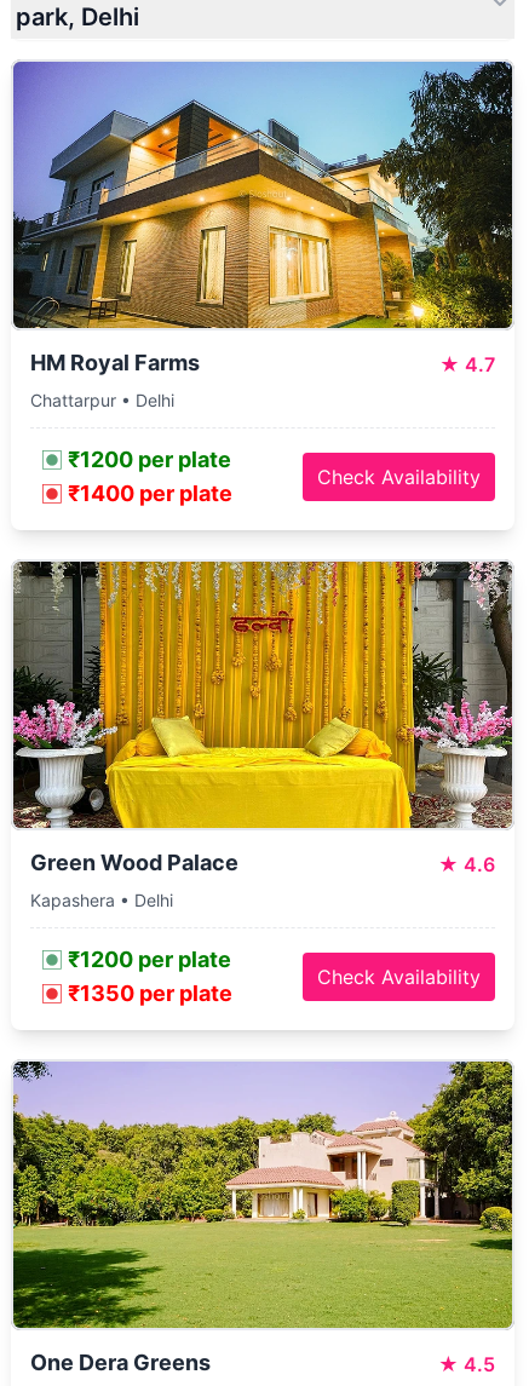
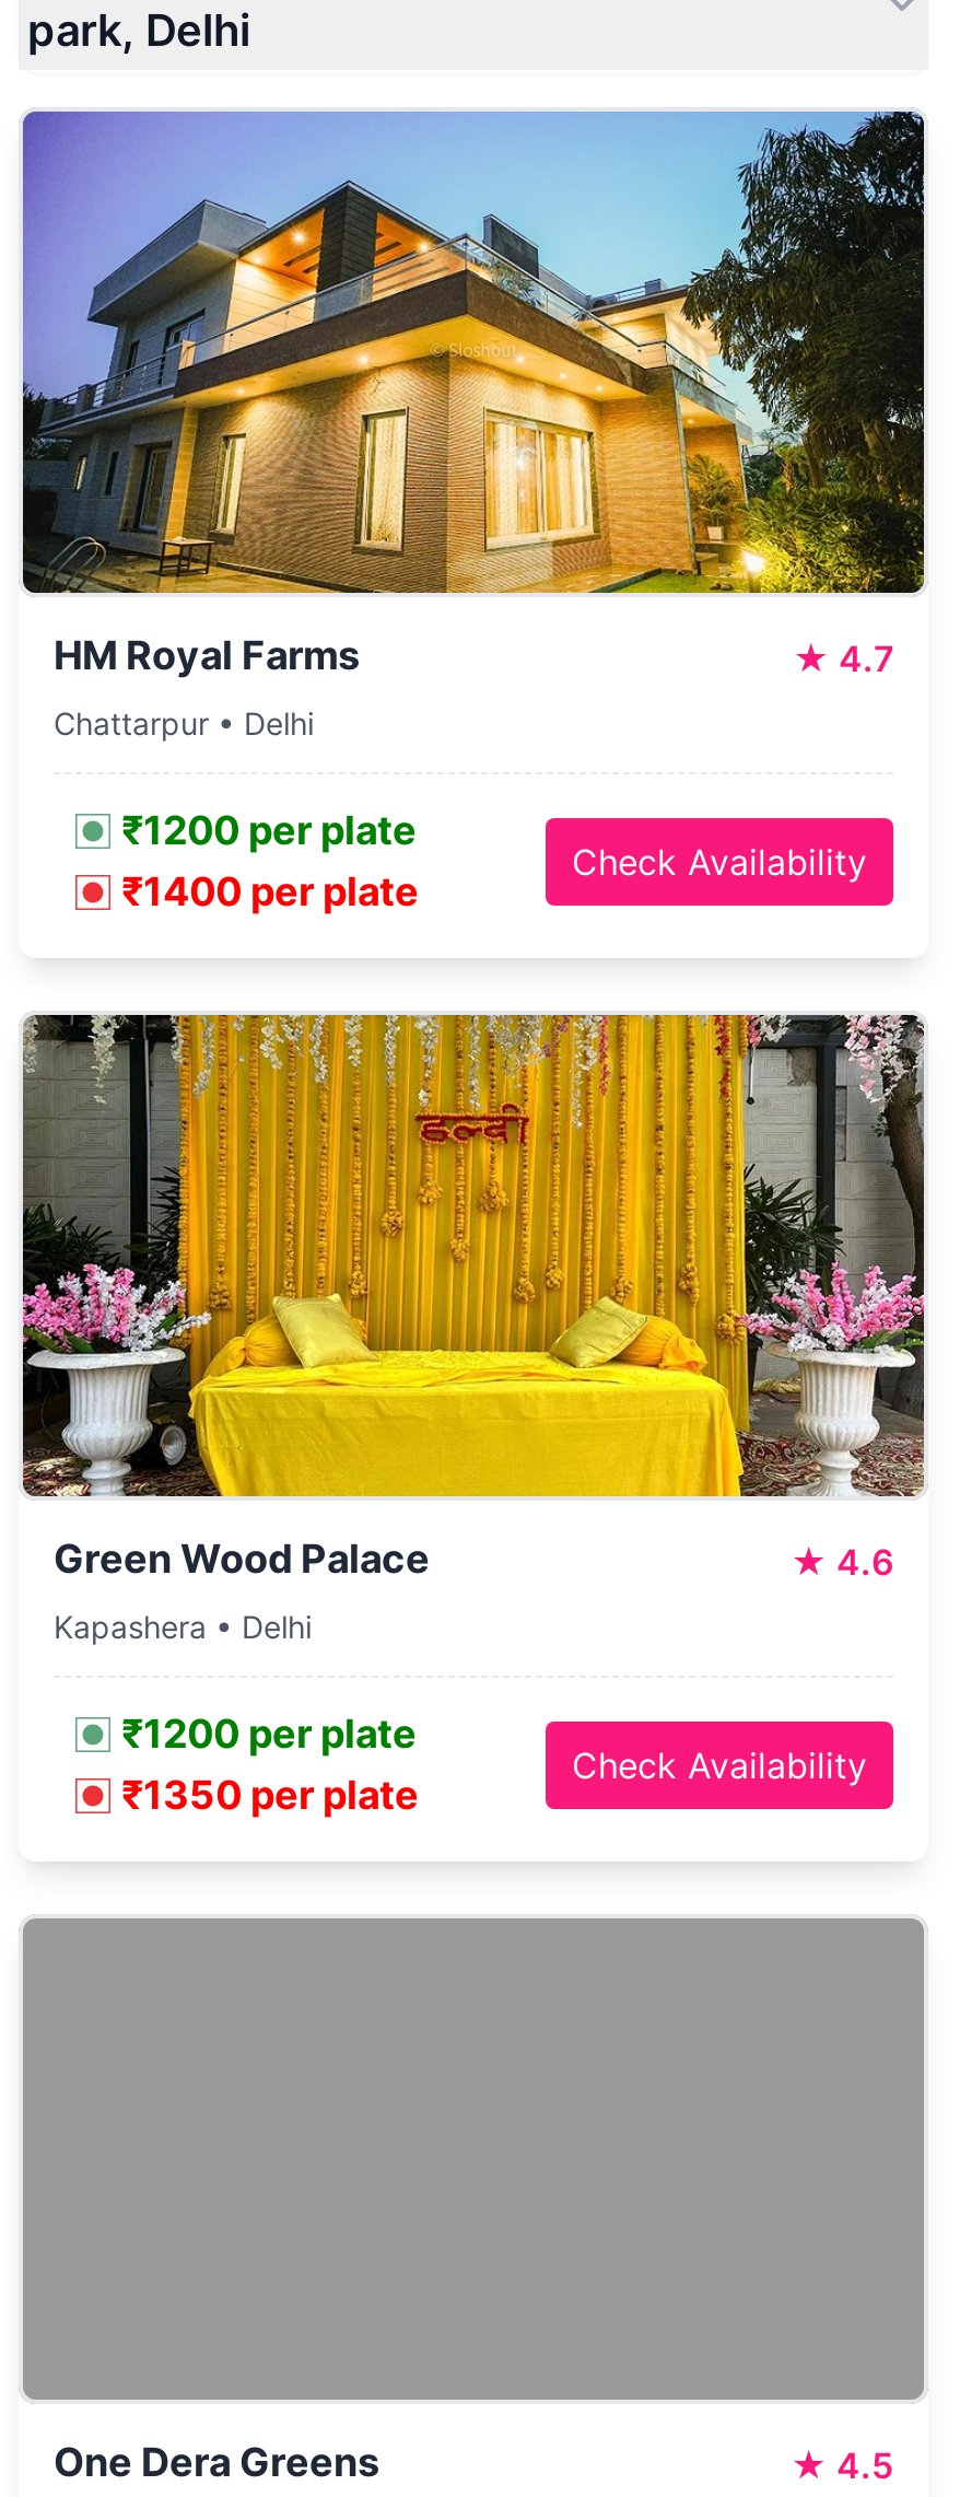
- [image]
